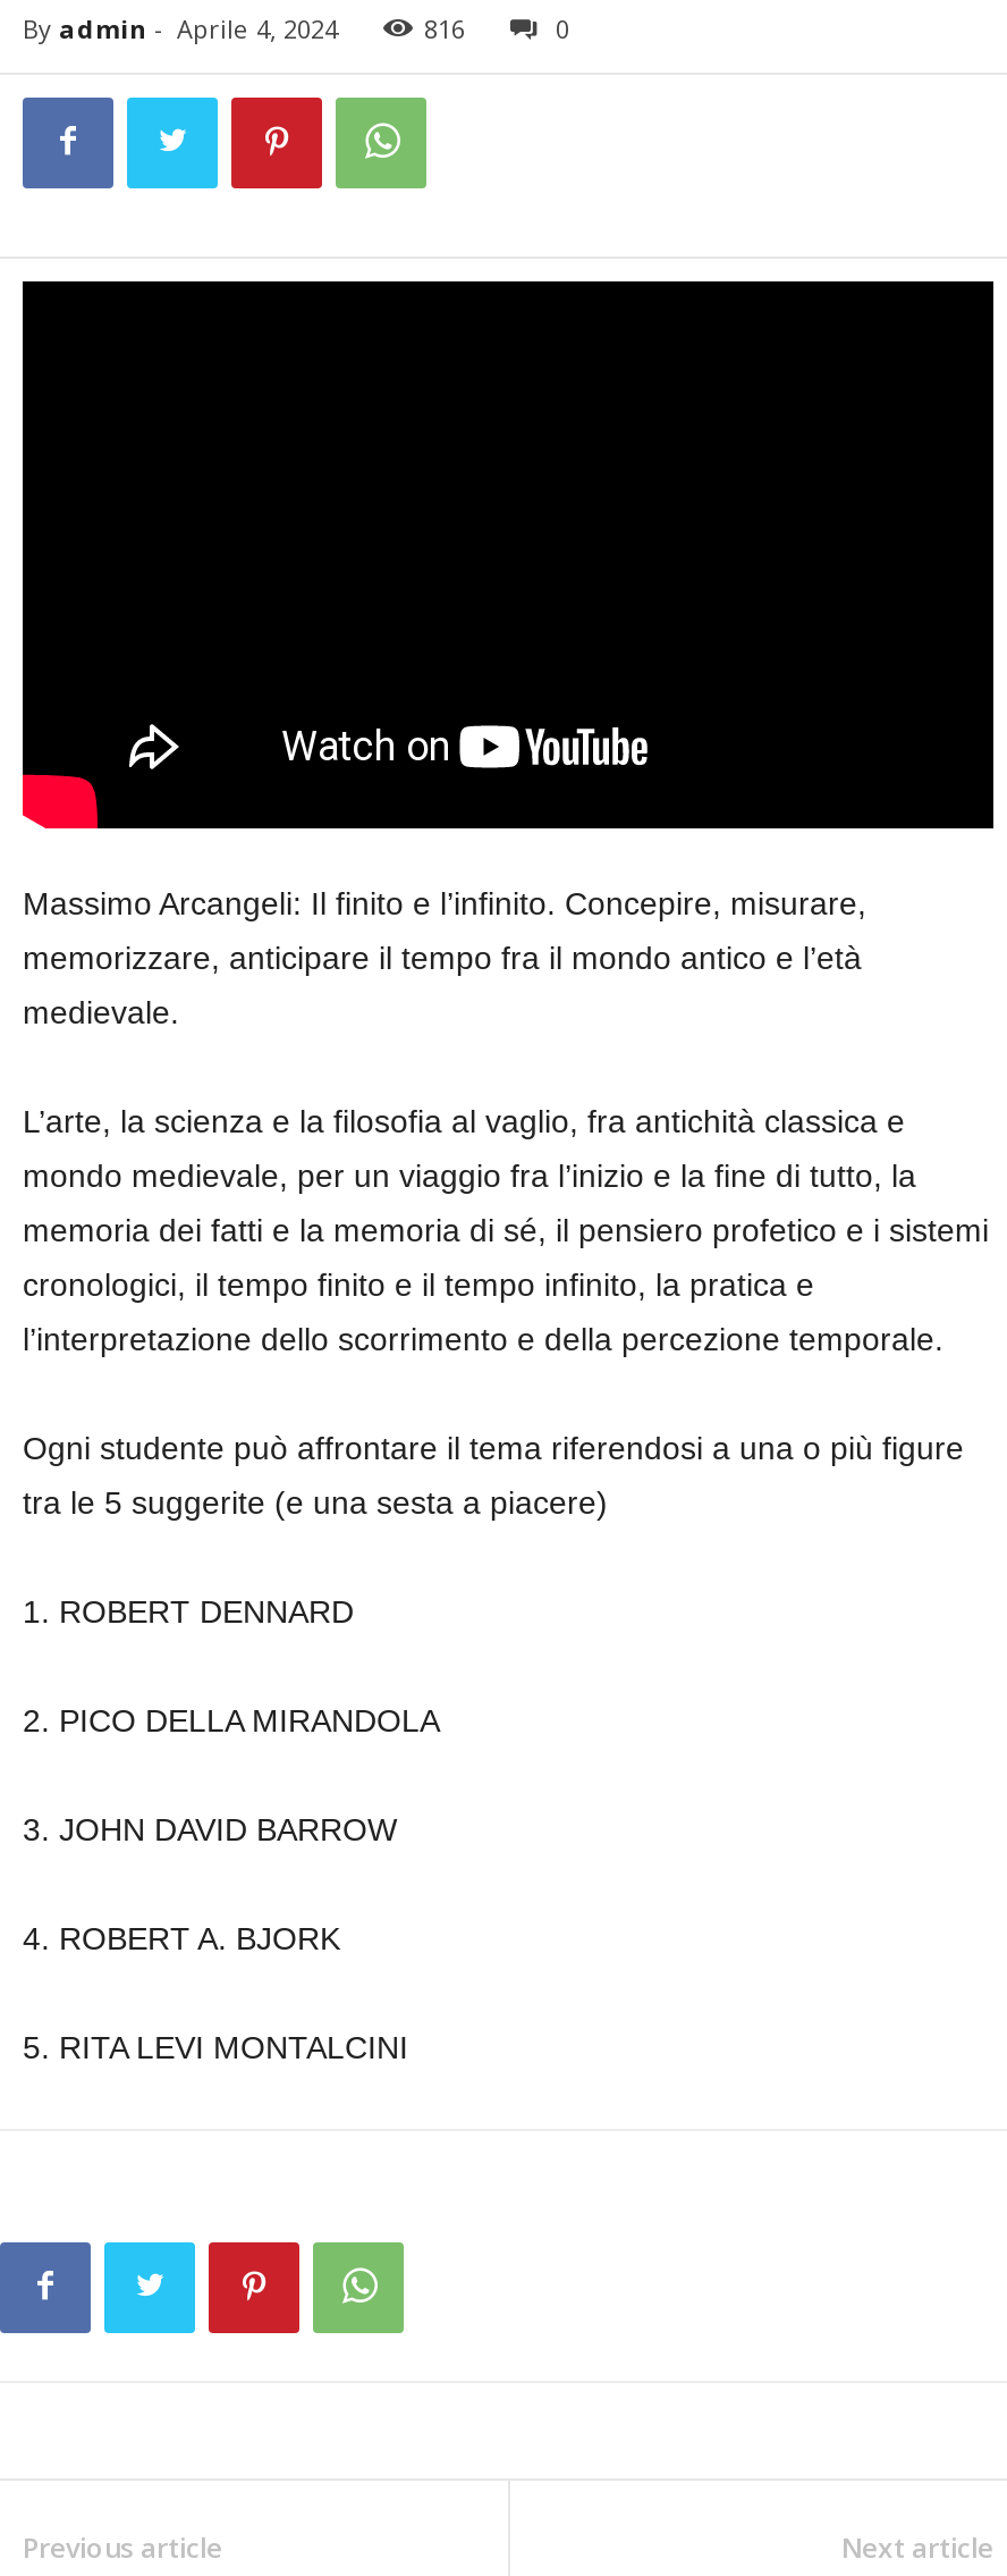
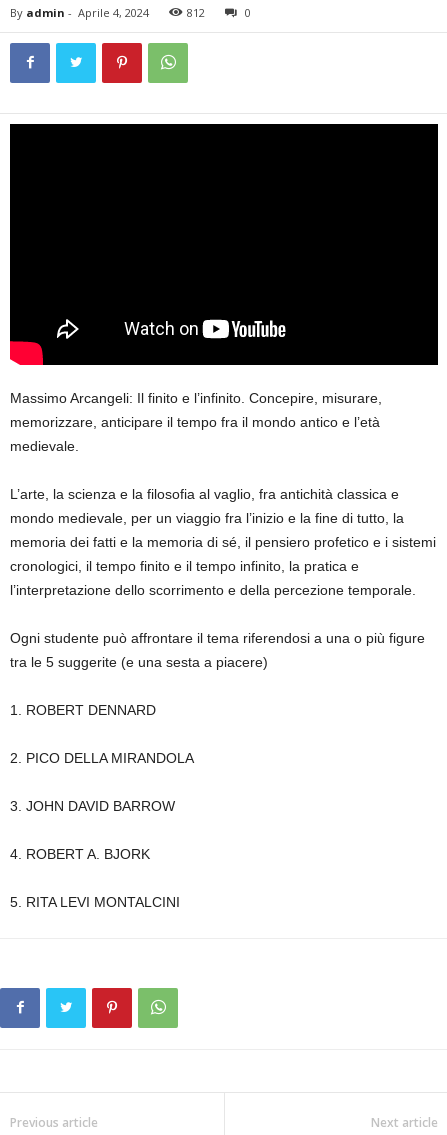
- 816
+ 812
